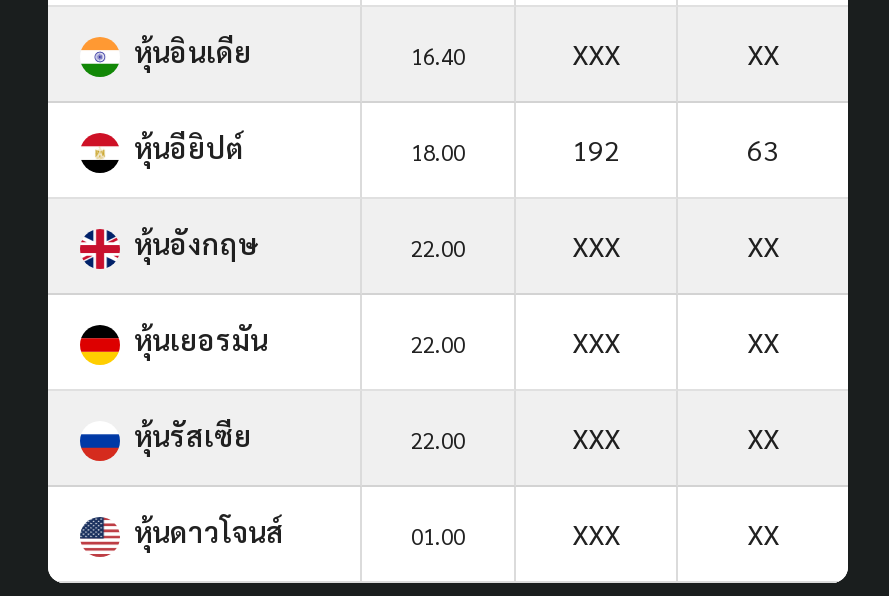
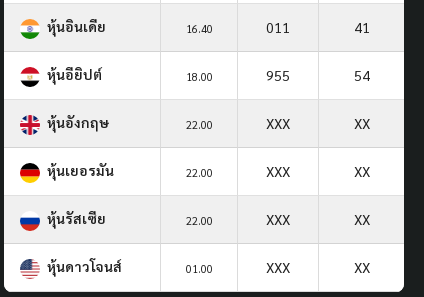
- XXX
- XX
+ 011
+ 41

- 192
+ 955

- 63
+ 54
